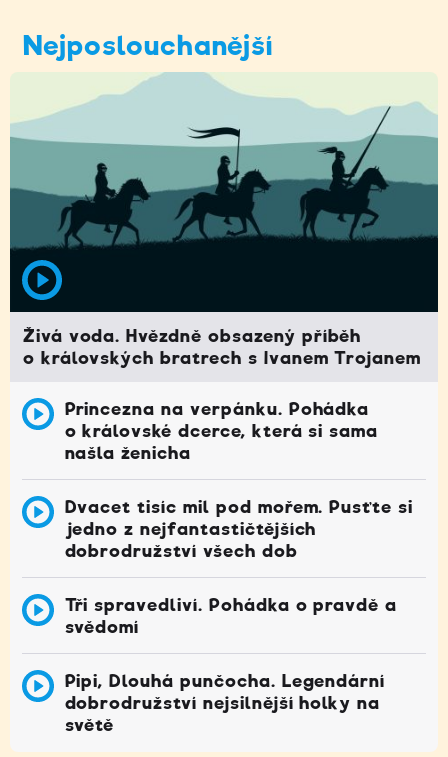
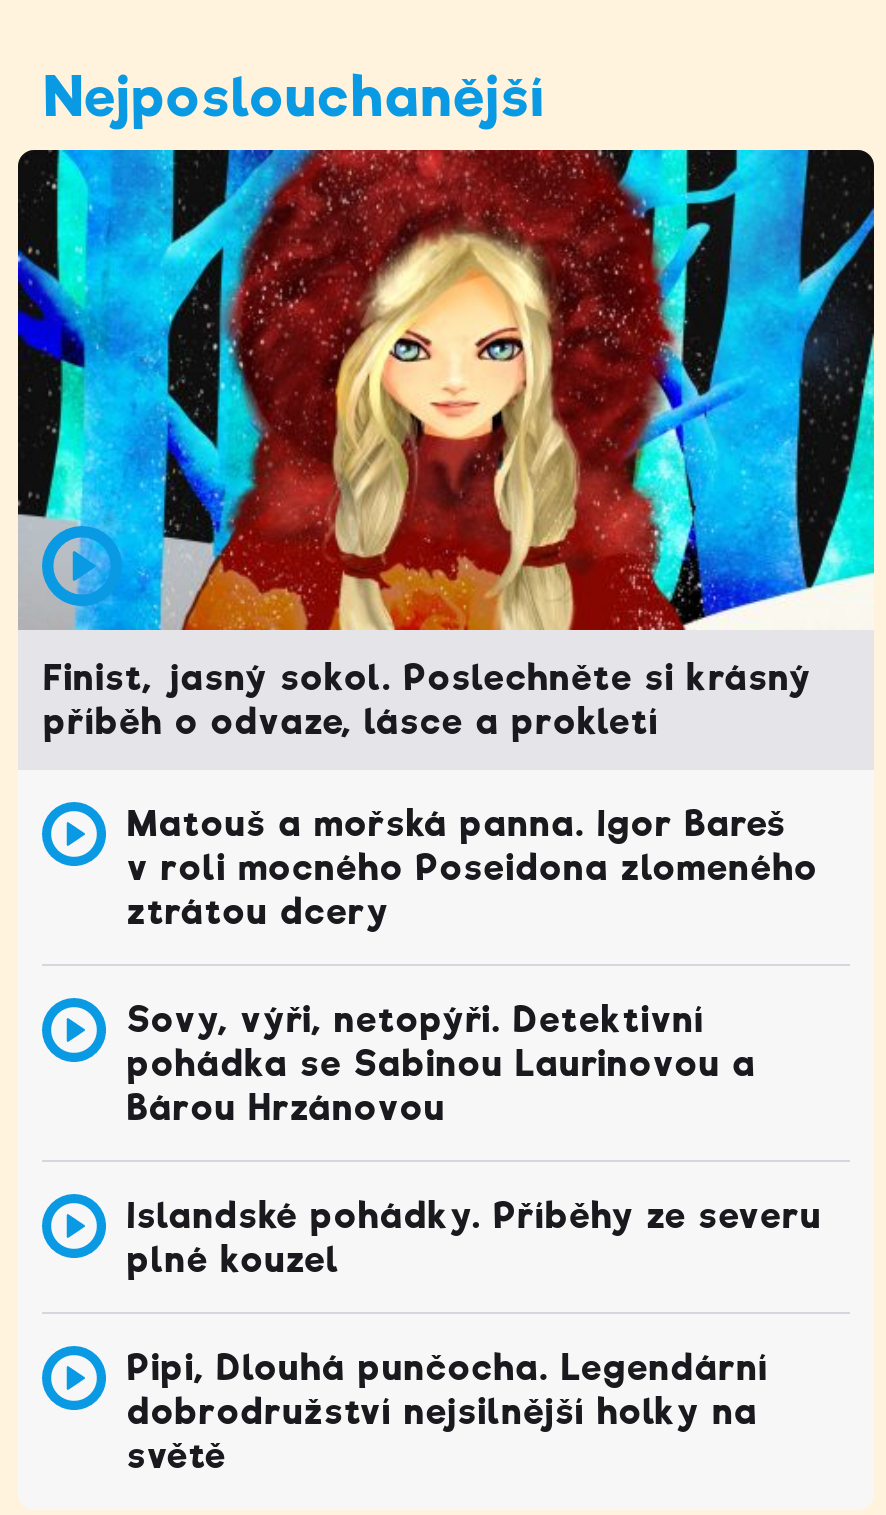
- [image]
- Živá voda. Hvězdně obsazený příběh
- o královských bratrech s Ivanem Trojanem
+ [image]
+ Finist, jasný sokol. Poslechněte si krásný
+ příběh o odvaze, lásce a prokletí

- Princezna na verpánku. Pohádka
- o královské dcerce, která si sama
- našla ženicha
+ Matouš a mořská panna. Igor Bareš
+ v roli mocného Poseidona zlomeného
+ ztrátou dcery

- Dvacet tisíc mil pod mořem. Pusťte si
- jedno z nejfantastičtějších
- dobrodružství všech dob
+ Sovy, výři, netopýři. Detektivní
+ pohádka se Sabinou Laurinovou a
+ Bárou Hrzánovou

- Tři spravedliví. Pohádka o pravdě a
- svědomí
+ Islandské pohádky. Příběhy ze severu
+ plné kouzel
